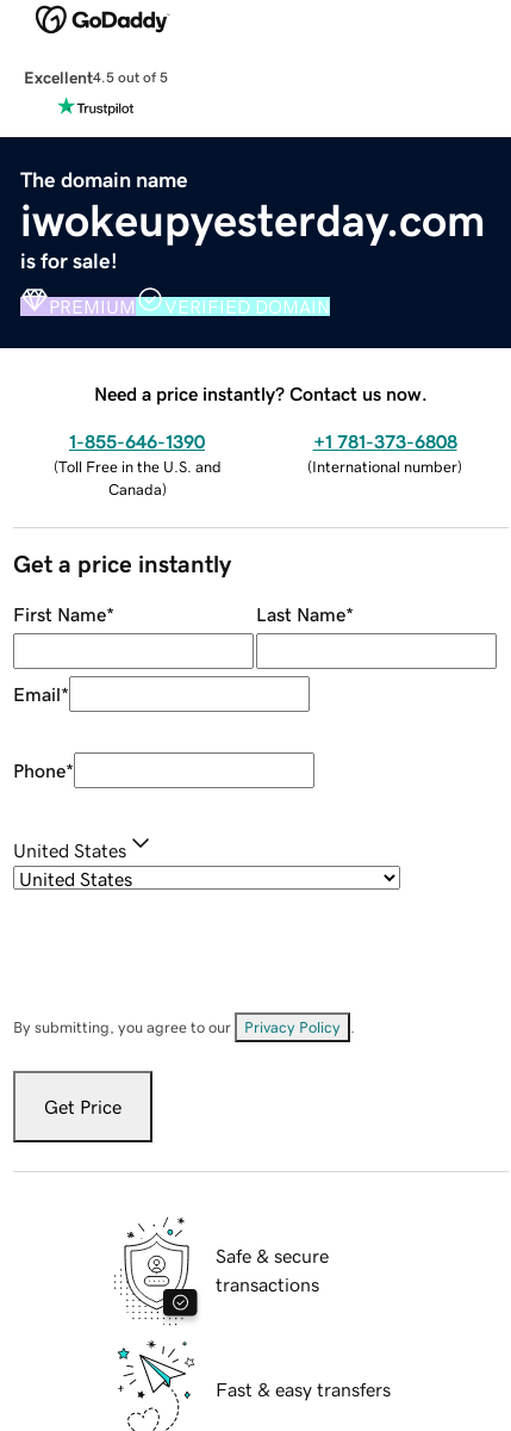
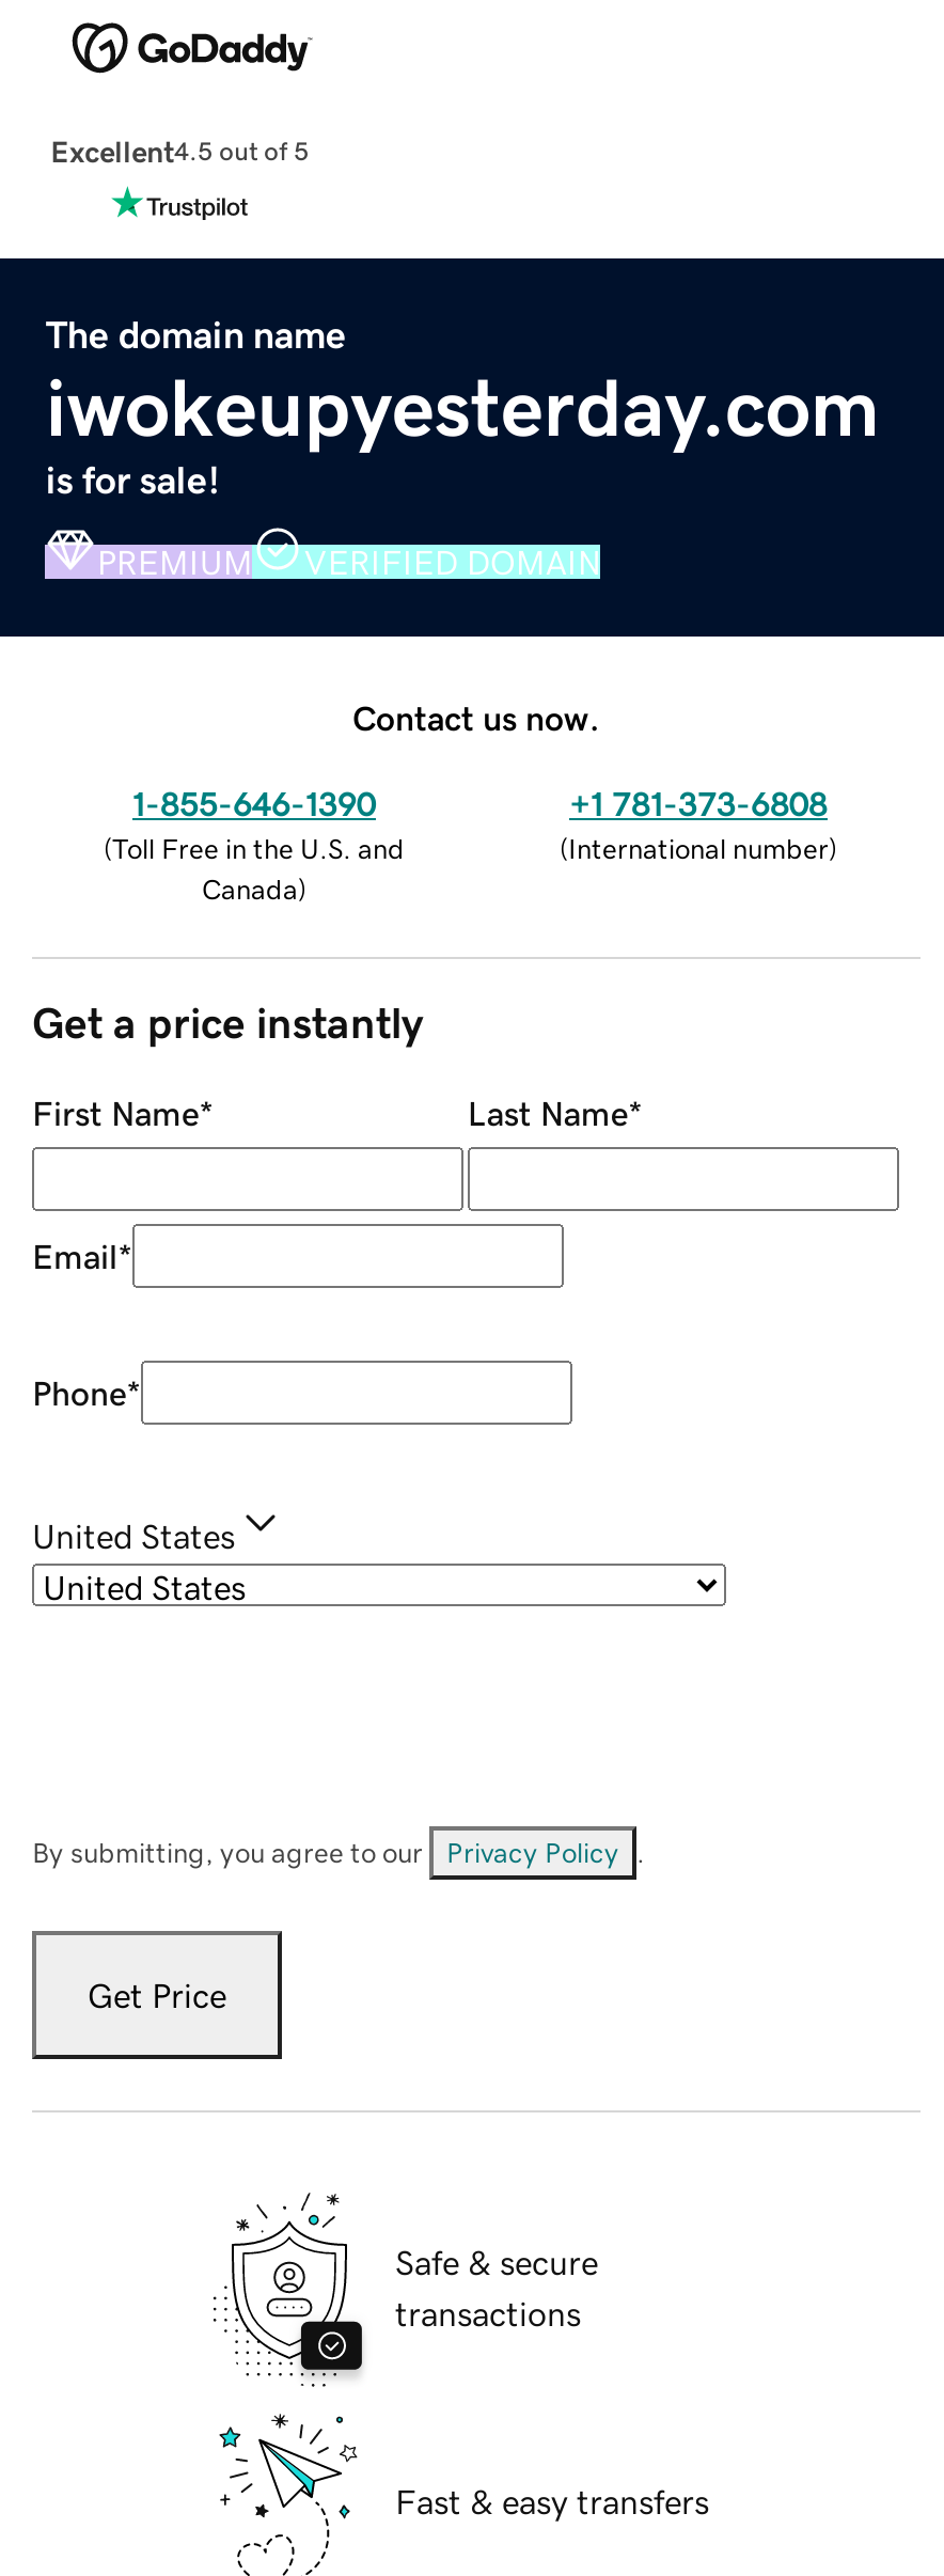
- Need a price instantly? Contact us now.
+ Contact us now.
